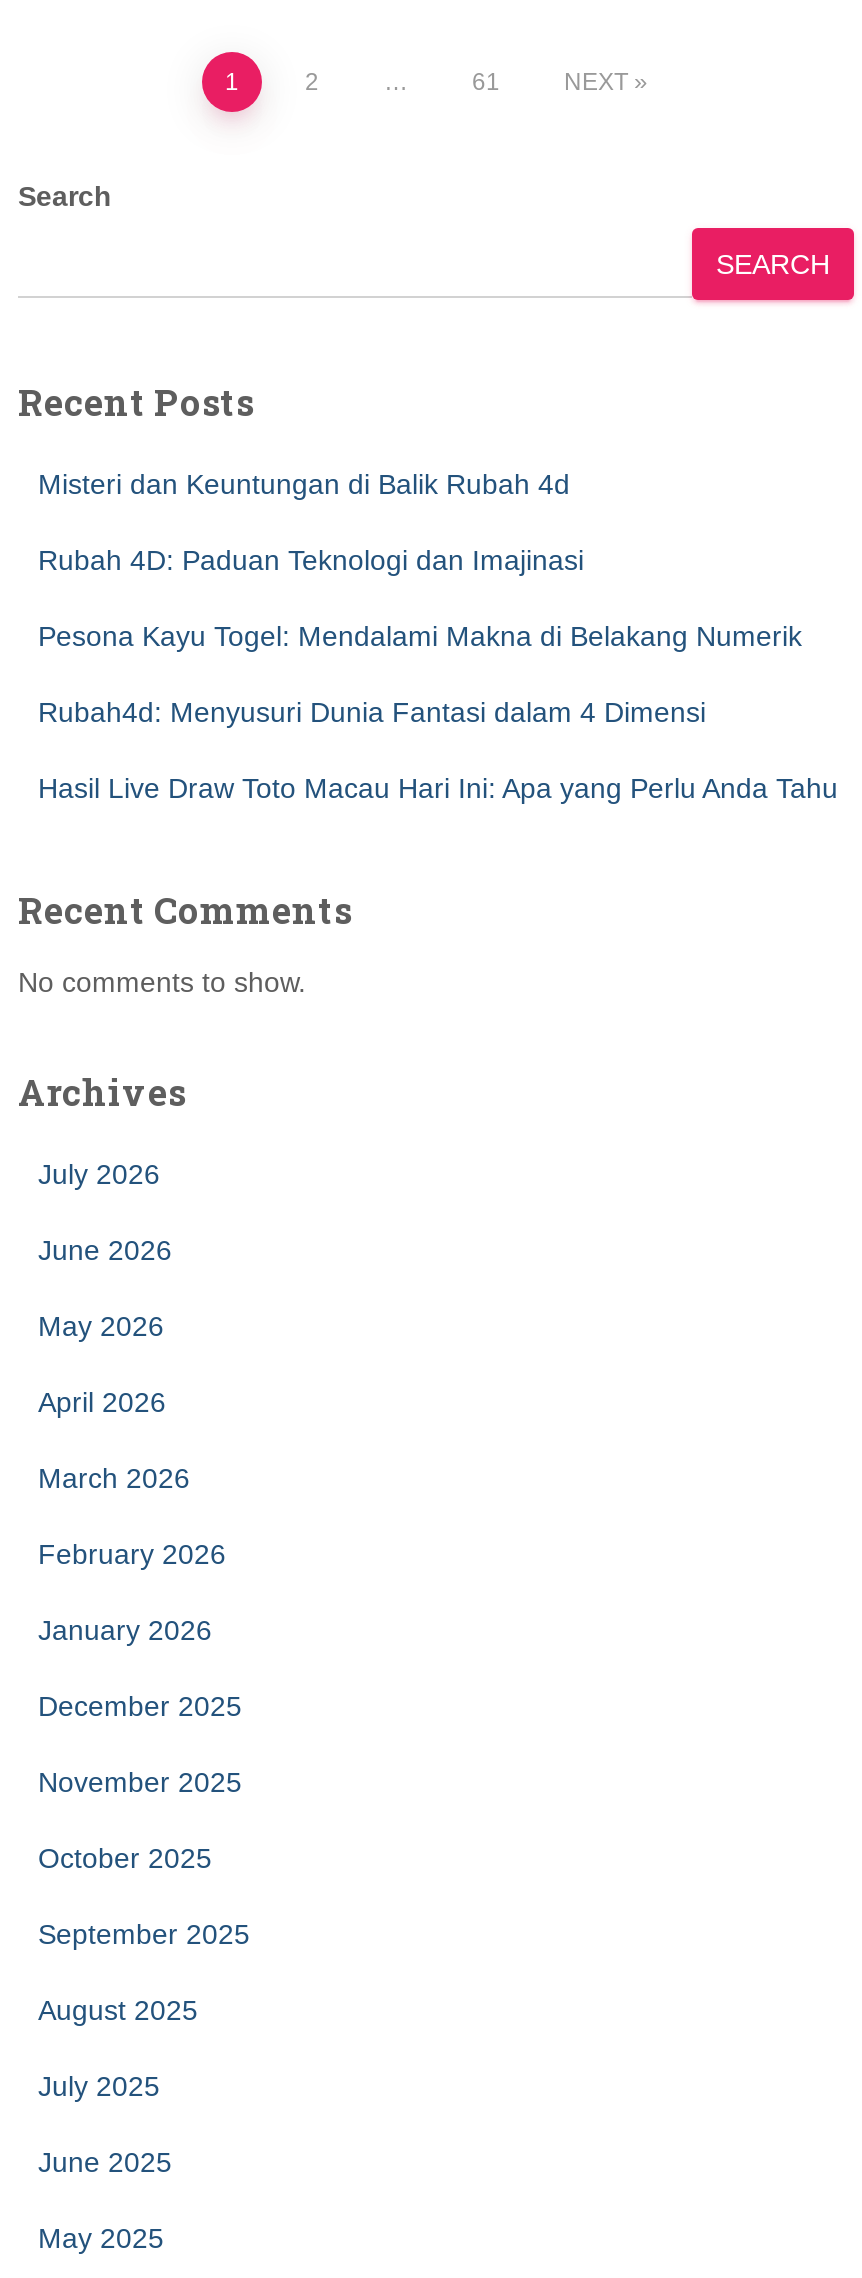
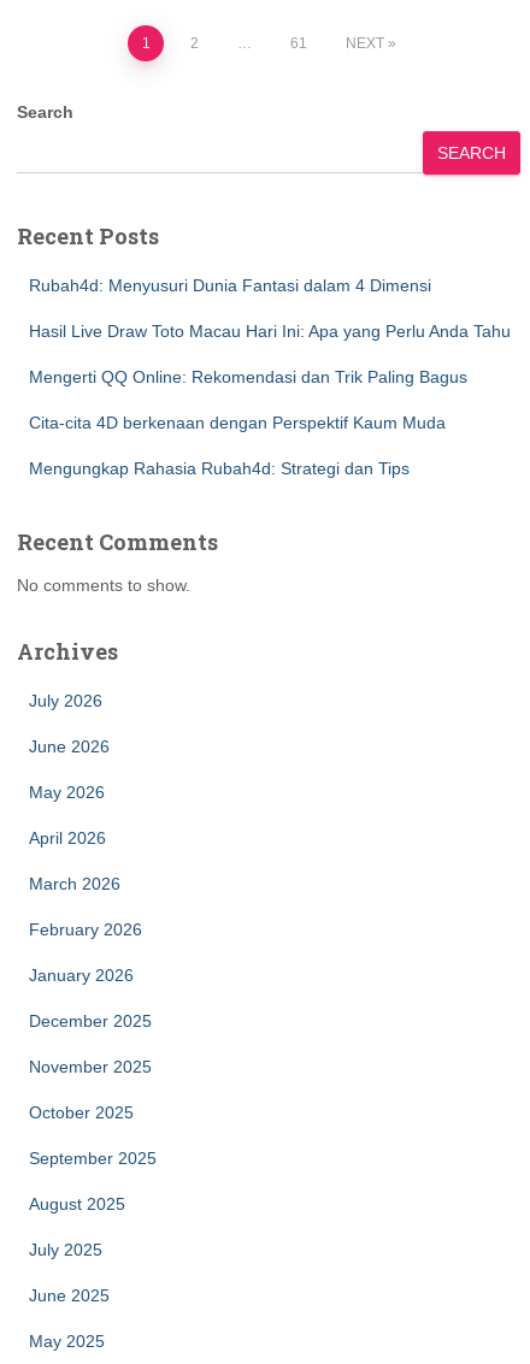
- Misteri dan Keuntungan di Balik Rubah 4d
- Rubah 4D: Paduan Teknologi dan Imajinasi
- Pesona Kayu Togel: Mendalami Makna di Belakang Numerik

moved up: Rubah4d: Menyusuri Dunia Fantasi dalam 4 Dimensi | Hasil Live Draw Toto Macau Hari Ini: Apa yang Perlu Anda Tahu

+ Mengerti QQ Online: Rekomendasi dan Trik Paling Bagus
+ Cita-cita 4D berkenaan dengan Perspektif Kaum Muda
+ Mengungkap Rahasia Rubah4d: Strategi dan Tips
